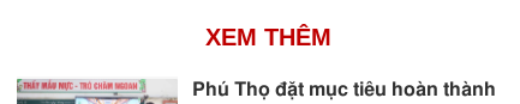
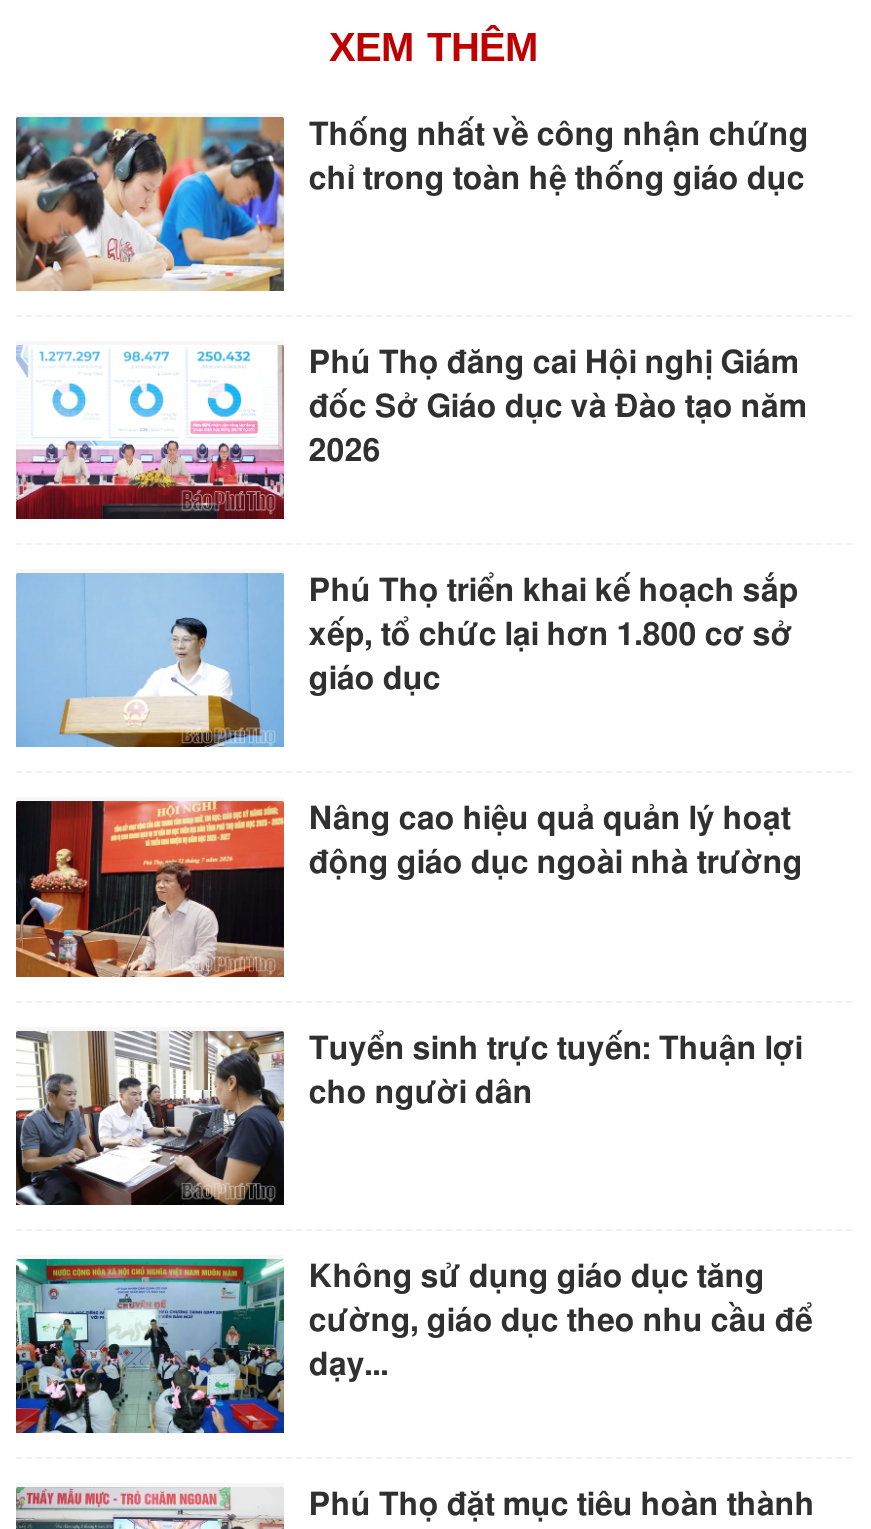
+ [image]
+ Thống nhất về công nhận chứng
+ chỉ trong toàn hệ thống giáo dục

+ [image]
+ Phú Thọ đăng cai Hội nghị Giám
+ đốc Sở Giáo dục và Đào tạo năm
+ 2026

+ [image]
+ Phú Thọ triển khai kế hoạch sắp
+ xếp, tổ chức lại hơn 1.800 cơ sở
+ giáo dục

+ [image]
+ Nâng cao hiệu quả quản lý hoạt
+ động giáo dục ngoài nhà trường

+ [image]
+ Không sử dụng giáo dục tăng
+ cường, giáo dục theo nhu cầu để
+ dạy...

+ [image]
+ Tuyển sinh trực tuyến: Thuận lợi
+ cho người dân
